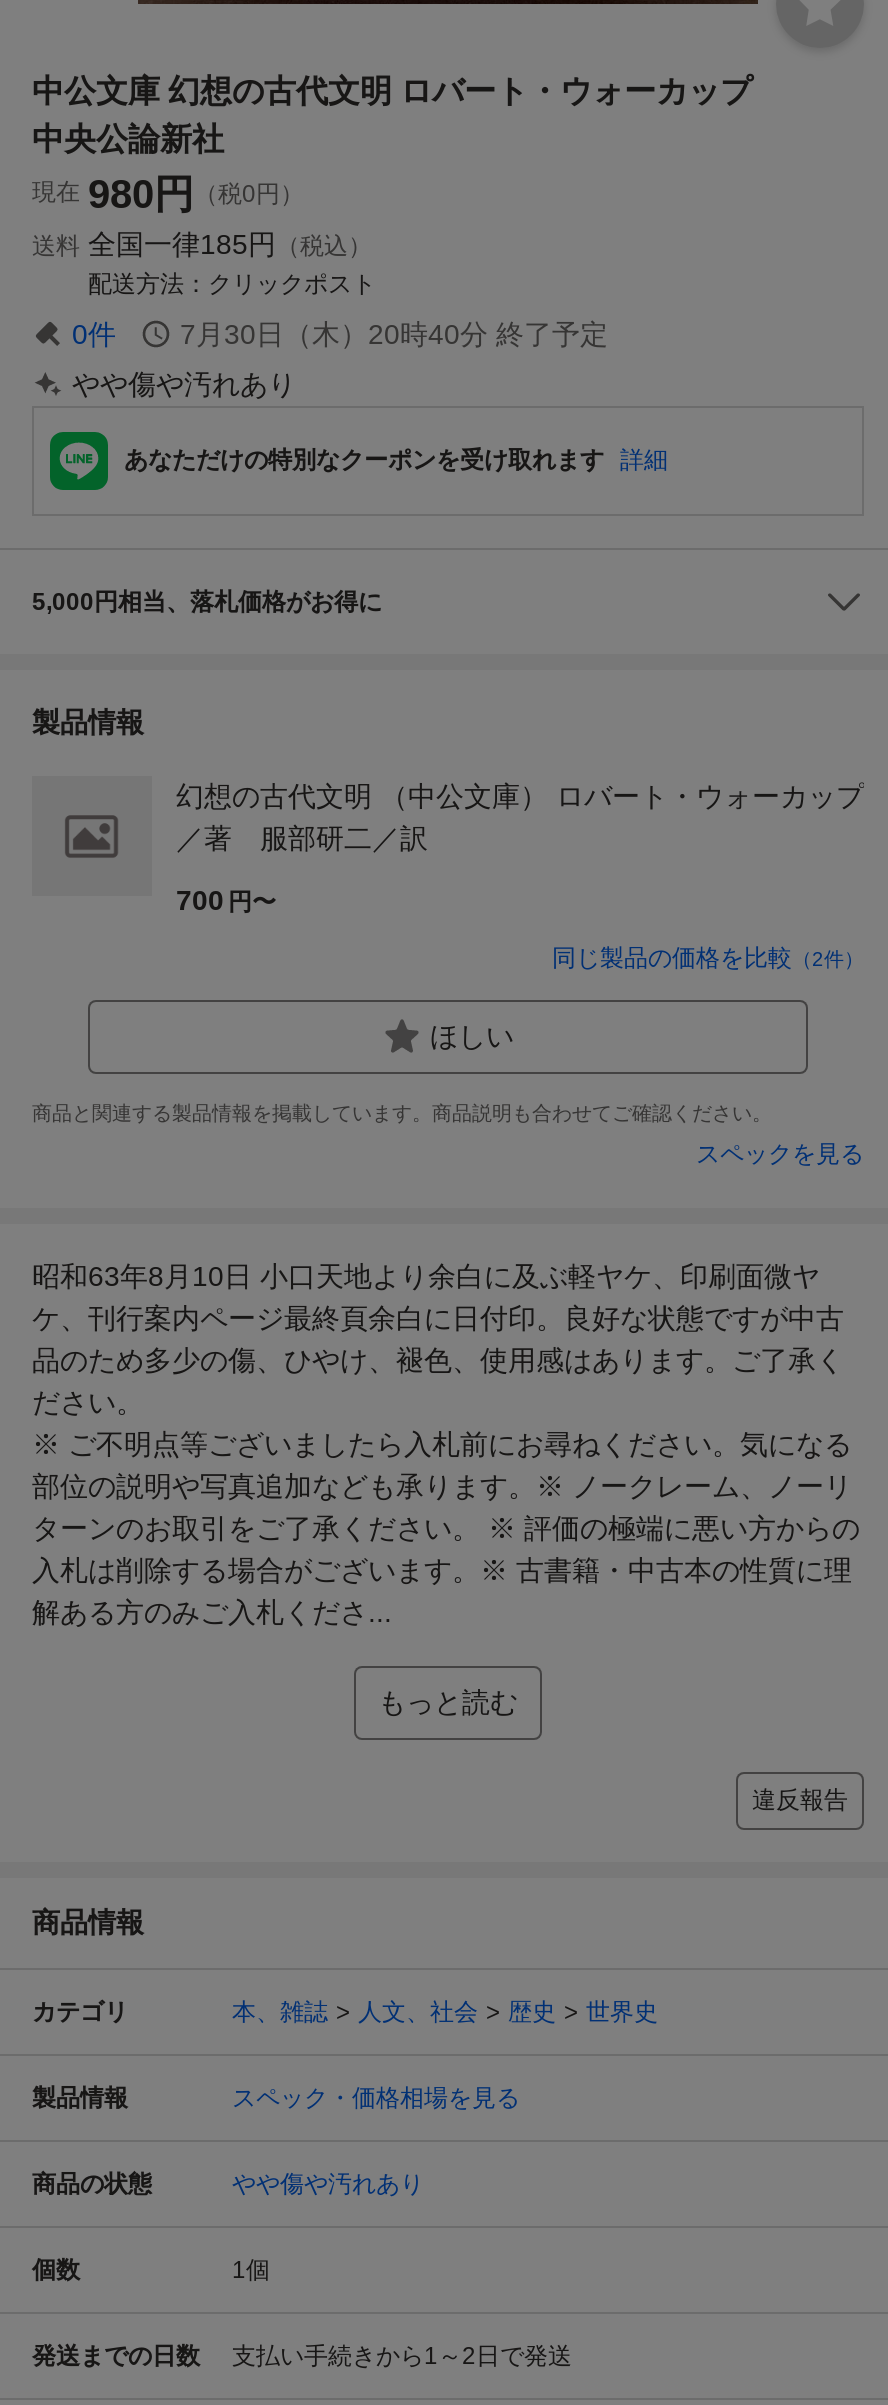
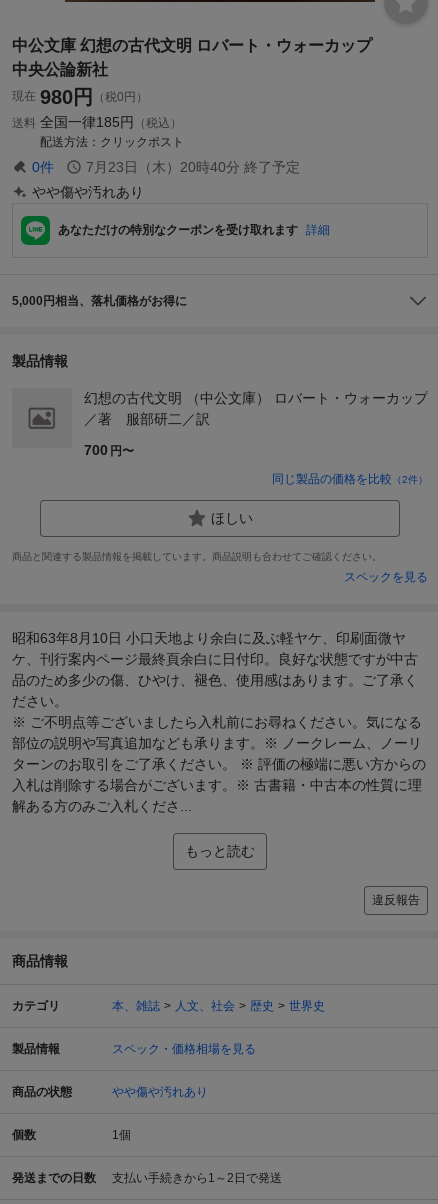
- 7月30日（木）20時40分 終了予定
+ 7月23日（木）20時40分 終了予定
